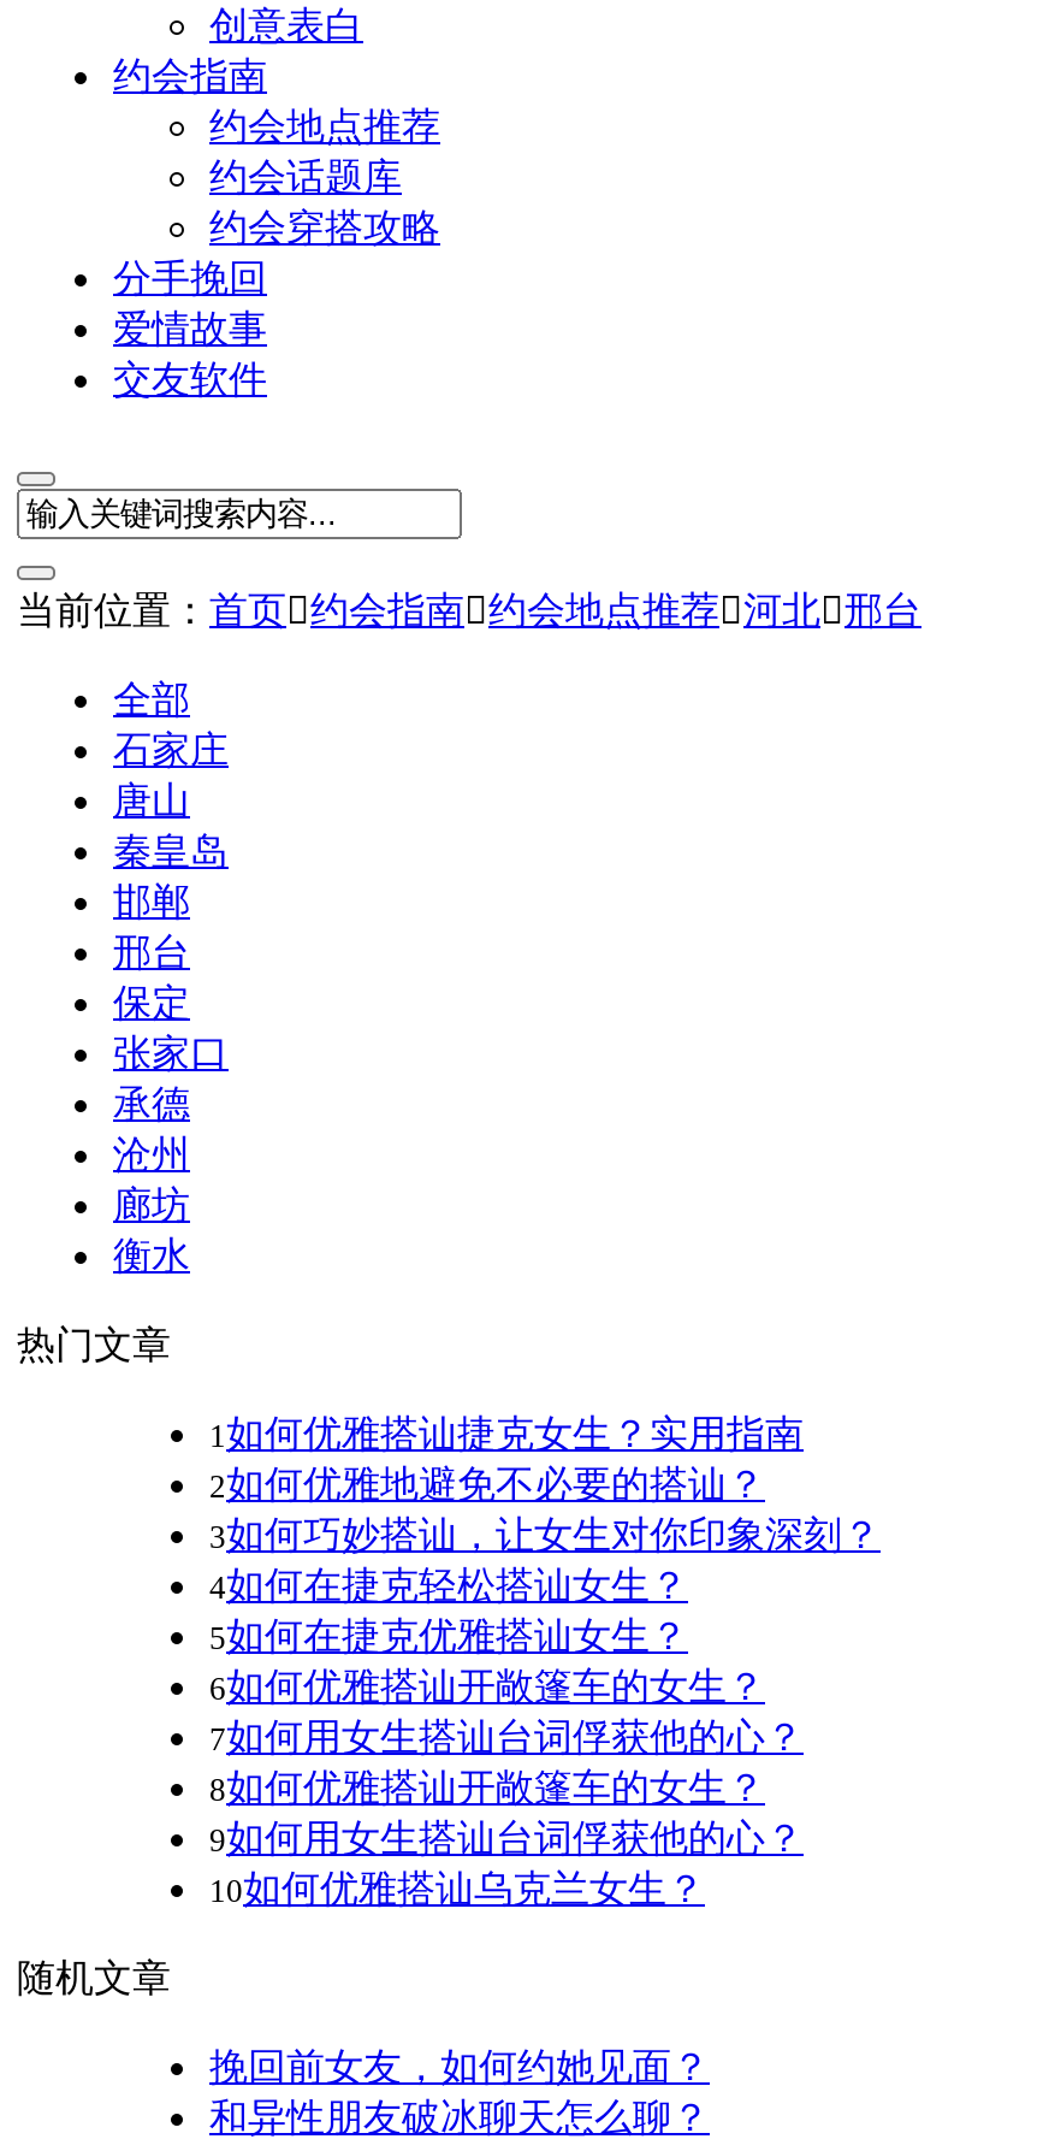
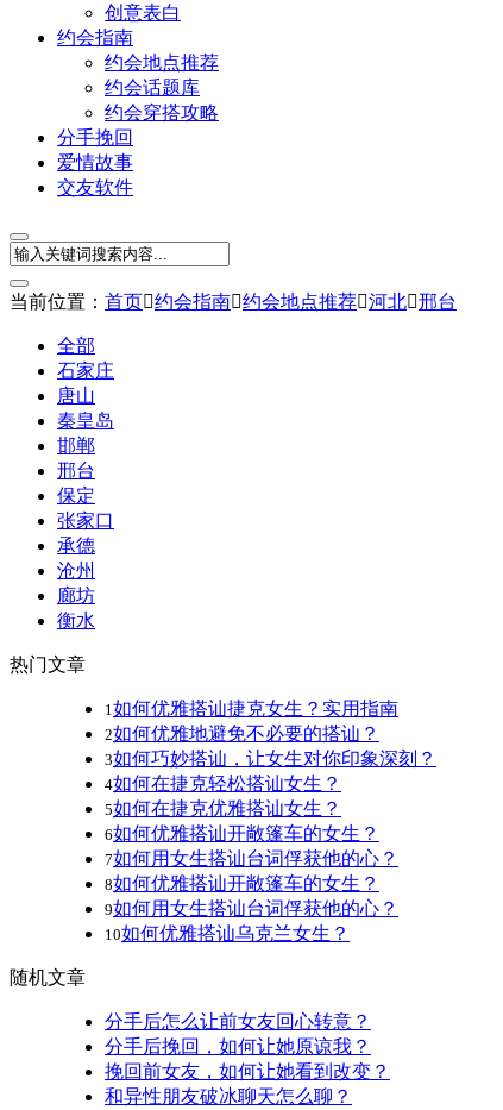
- 挽回前女友，如何约她见面？
+ 分手后怎么让前女友回心转意？
+ 分手后挽回，如何让她原谅我？
+ 挽回前女友，如何让她看到改变？
